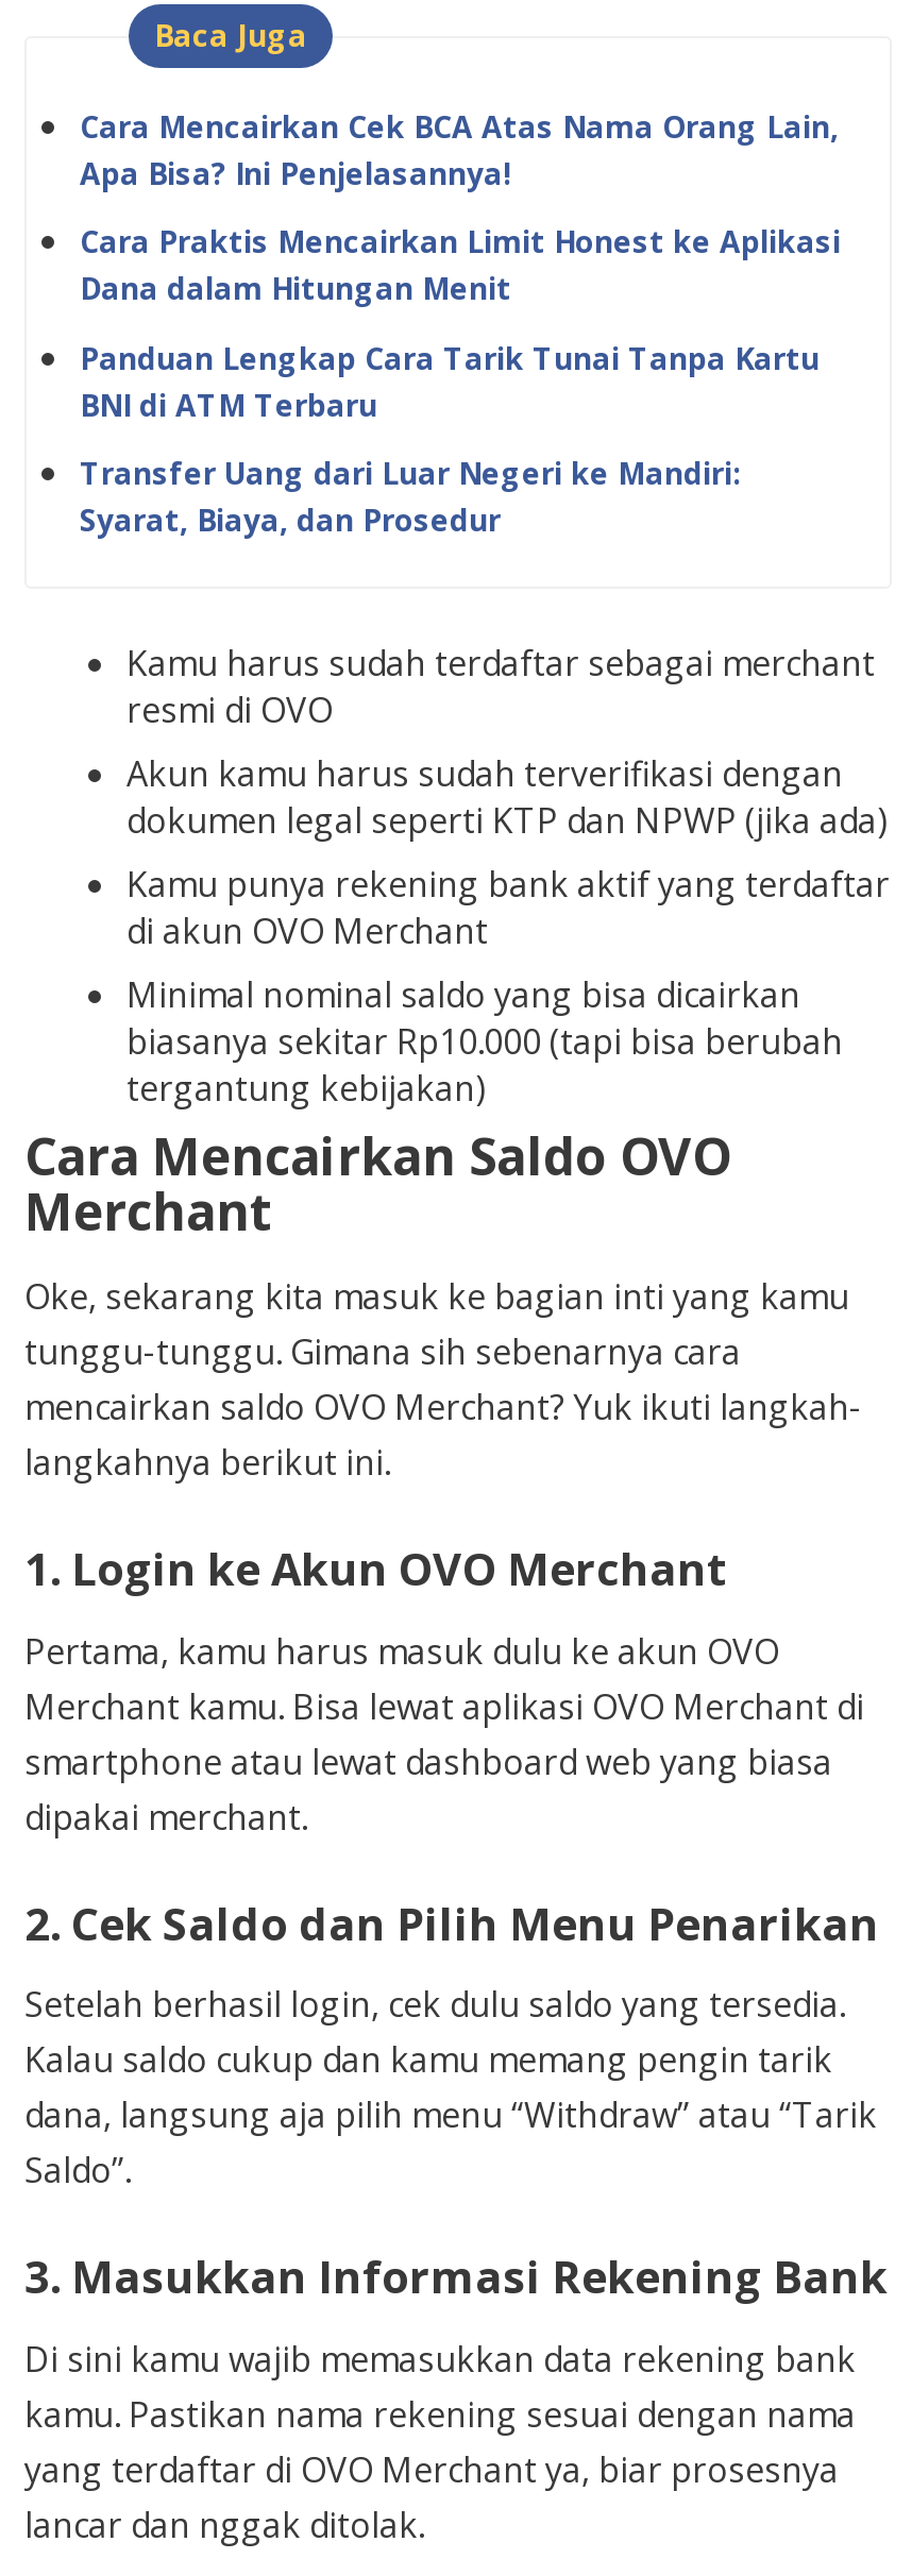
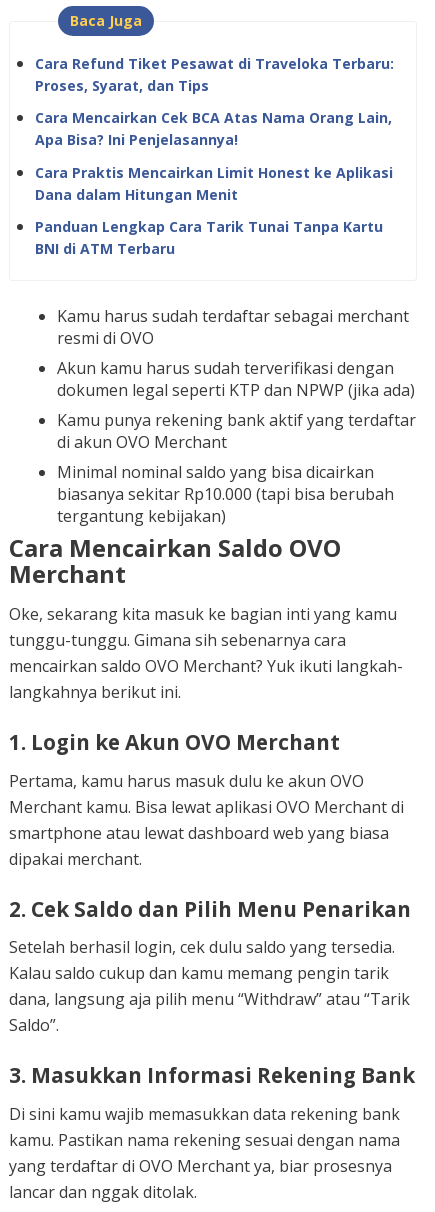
+ Cara Refund Tiket Pesawat di Traveloka Terbaru:
+ Proses, Syarat, dan Tips

moved down: Cara Mencairkan Cek BCA Atas Nama Orang Lain, | Apa Bisa? Ini Penjelasannya! | Cara Praktis Mencairkan Limit Honest ke Aplikasi | Dana dalam Hitungan Menit | Panduan Lengkap Cara Tarik Tunai Tanpa Kartu | BNI di ATM Terbaru

- Transfer Uang dari Luar Negeri ke Mandiri:
- Syarat, Biaya, dan Prosedur
